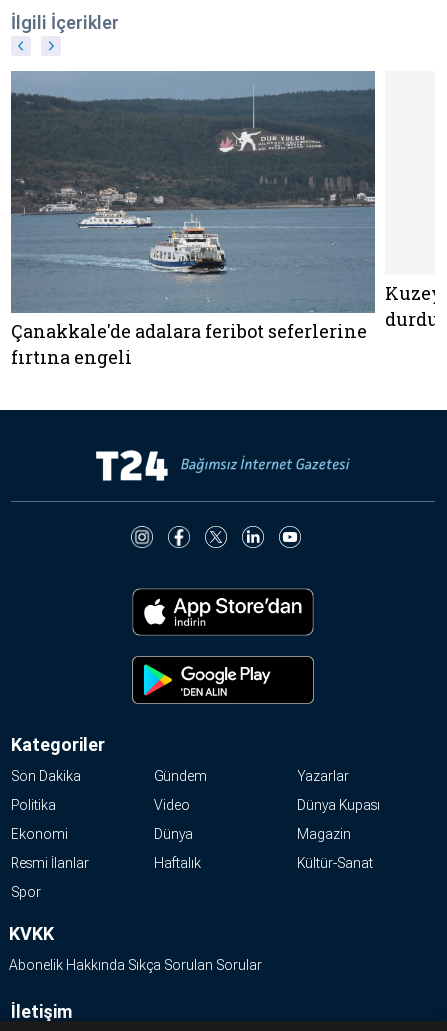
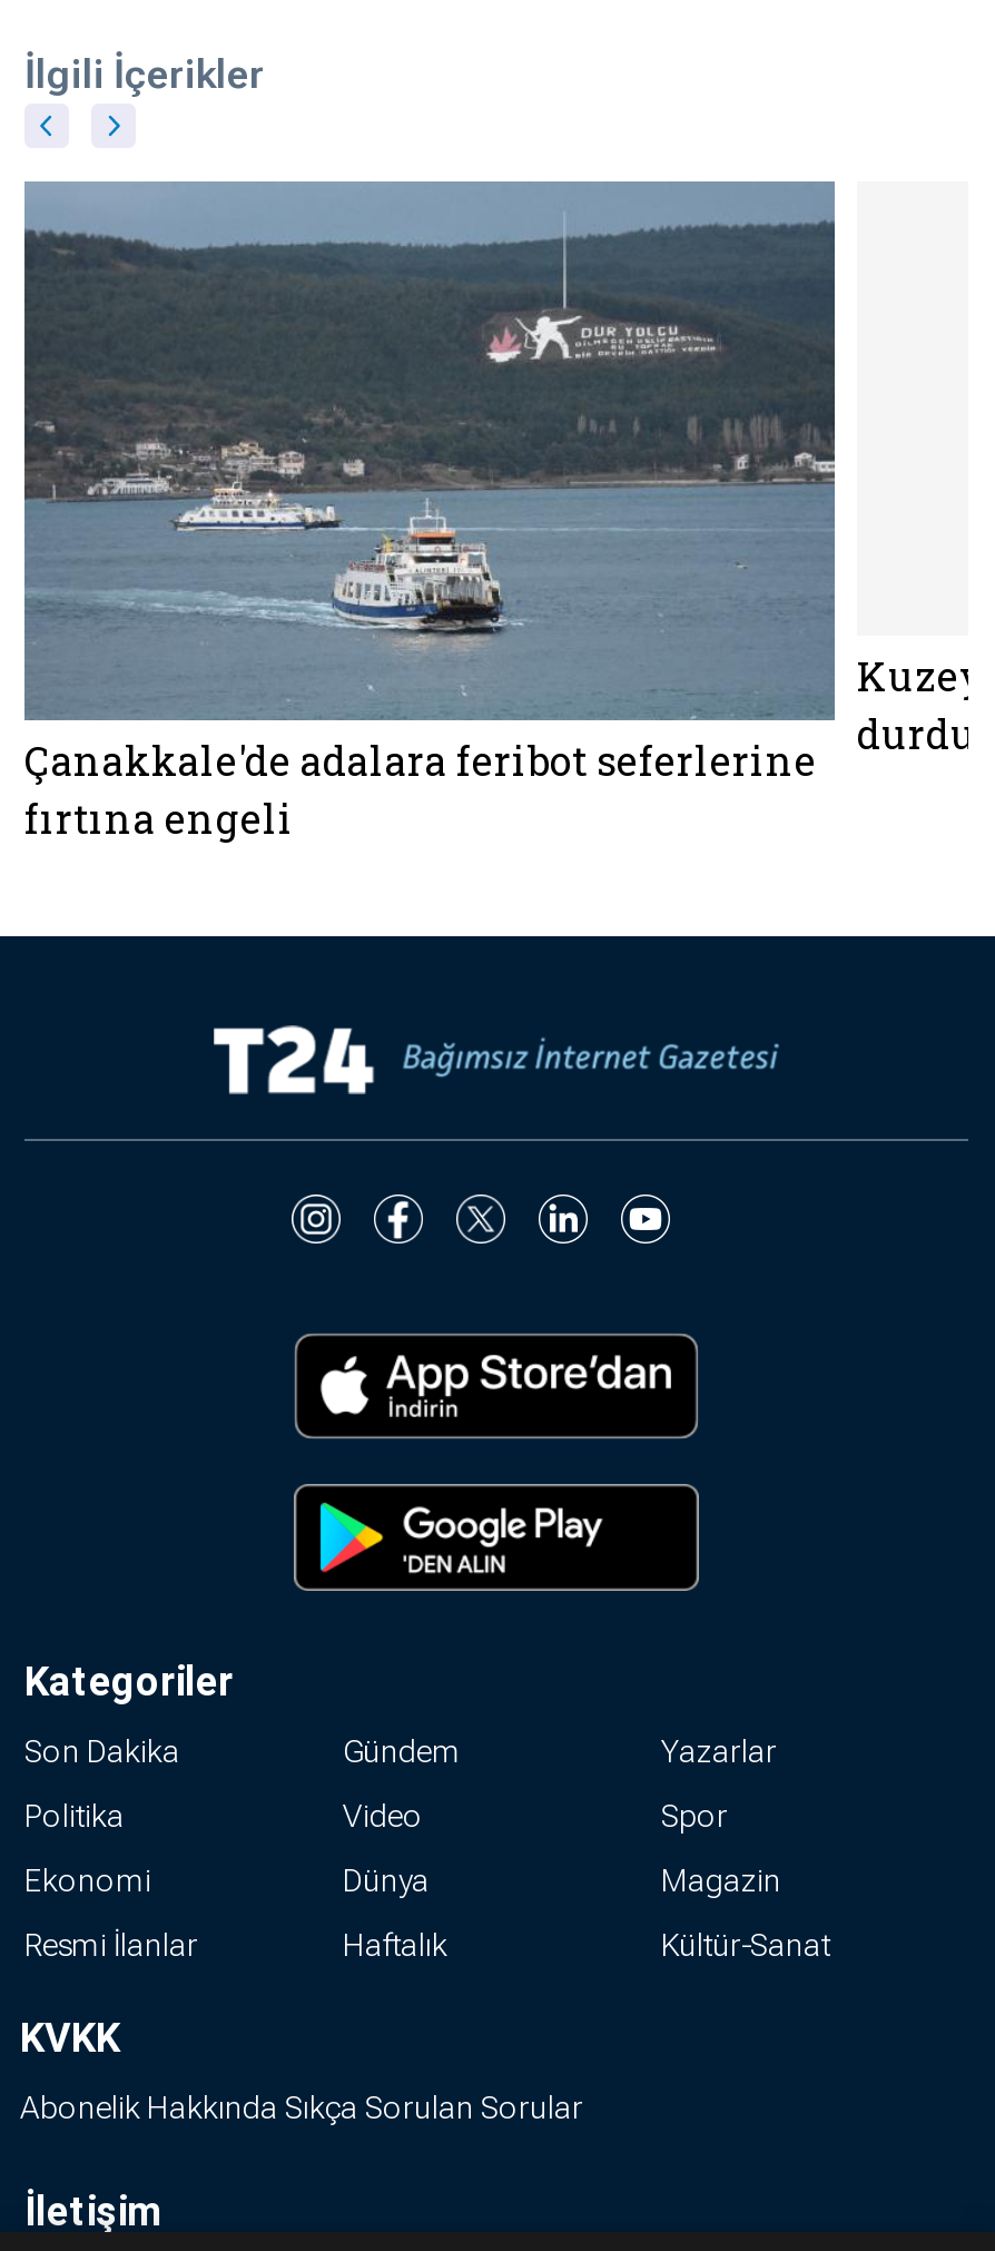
- Dünya Kupası

moved up: Spor
